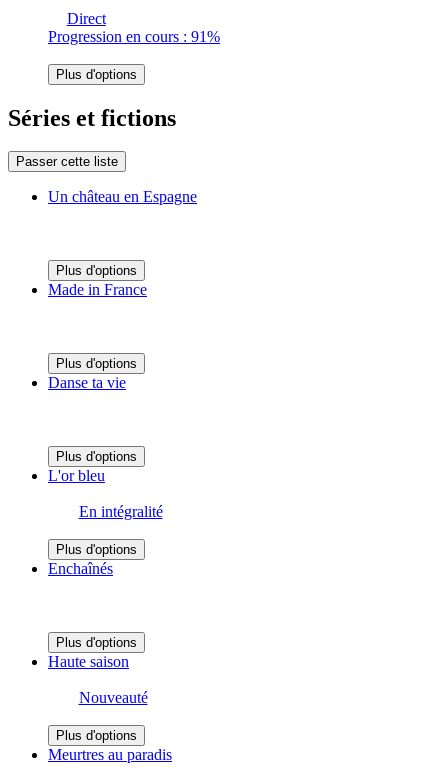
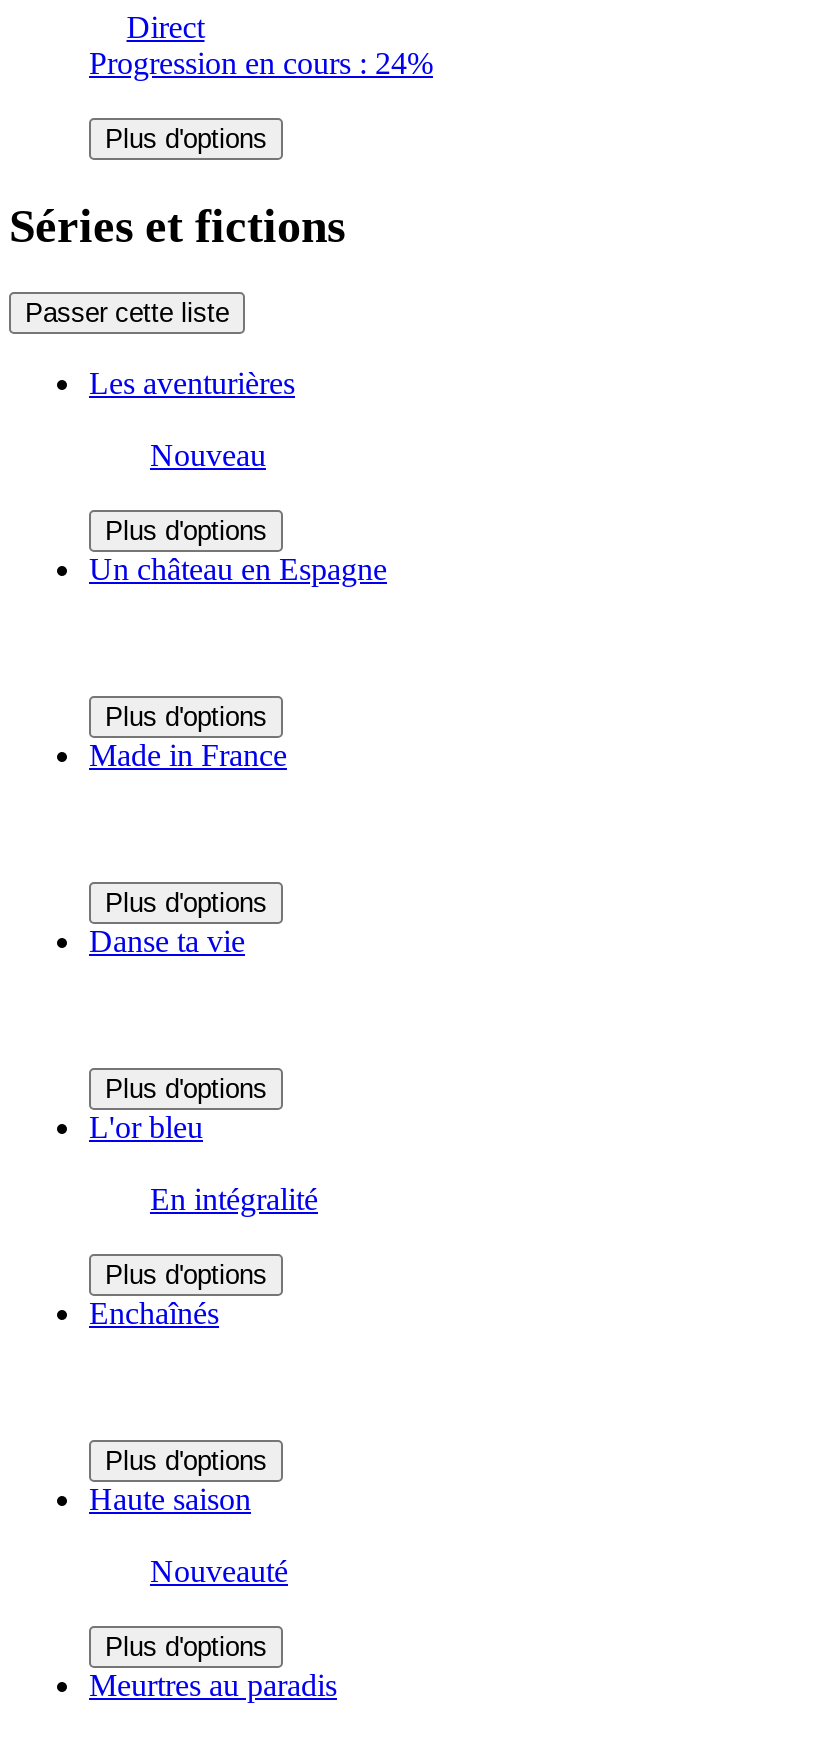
- Progression en cours : 91%
+ Progression en cours : 24%

+ Les aventurières
+ Nouveau
+ Plus d'options
